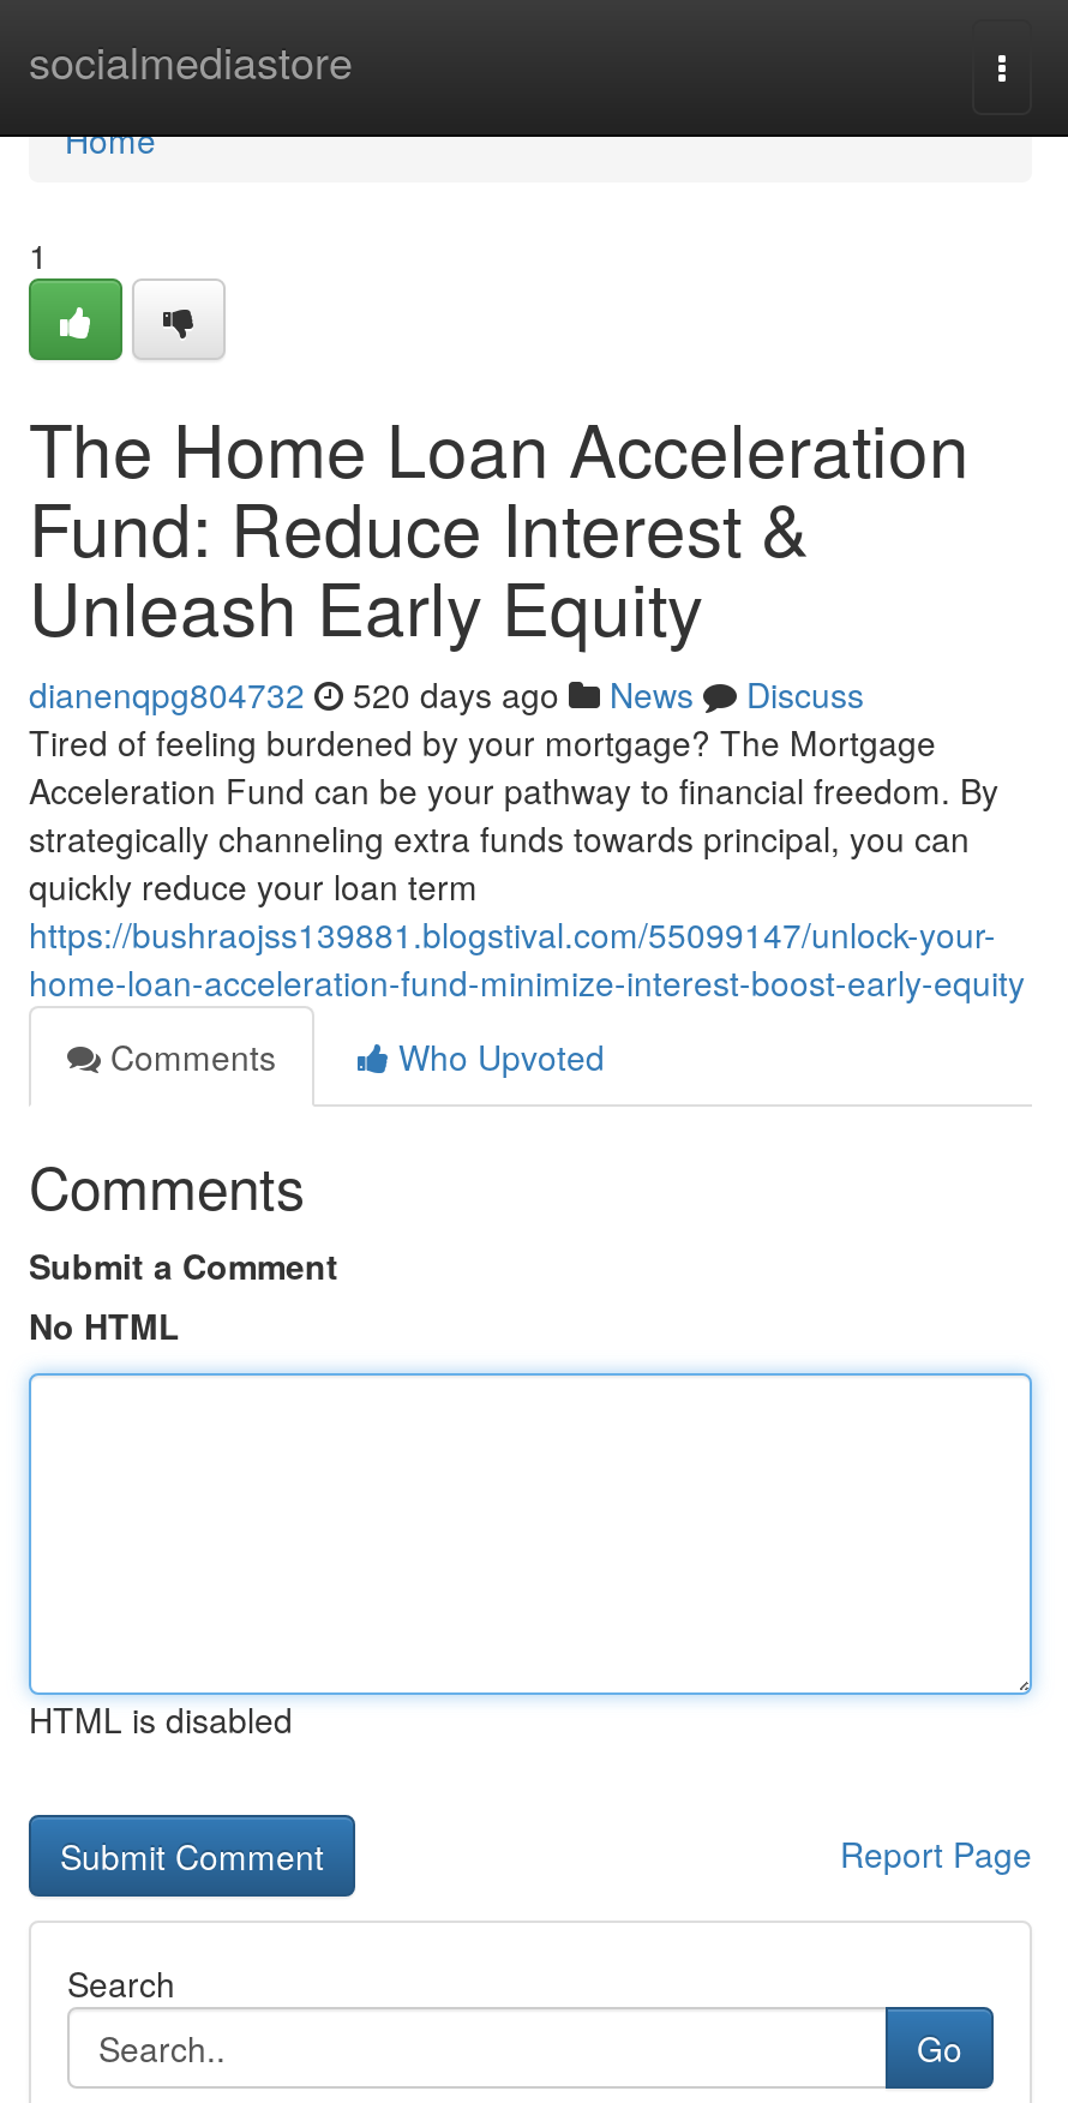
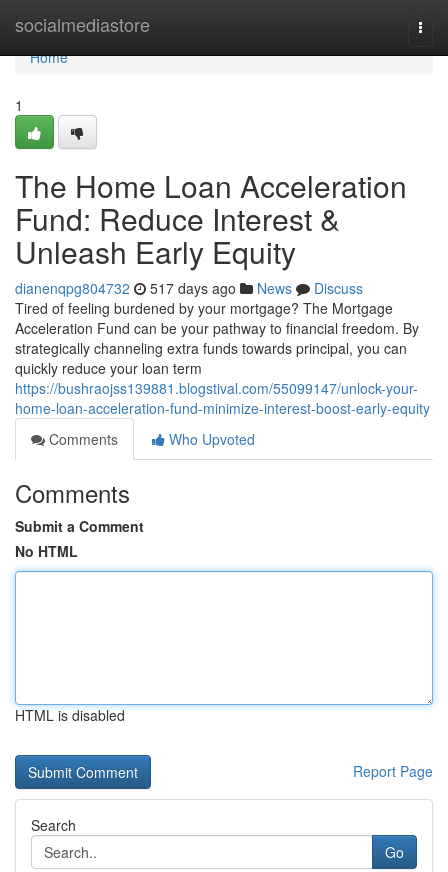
- dianenqpg804732 520 days ago News Discuss
+ dianenqpg804732 517 days ago News Discuss
